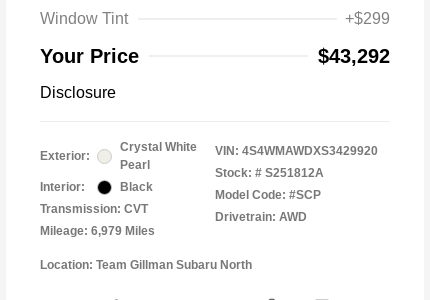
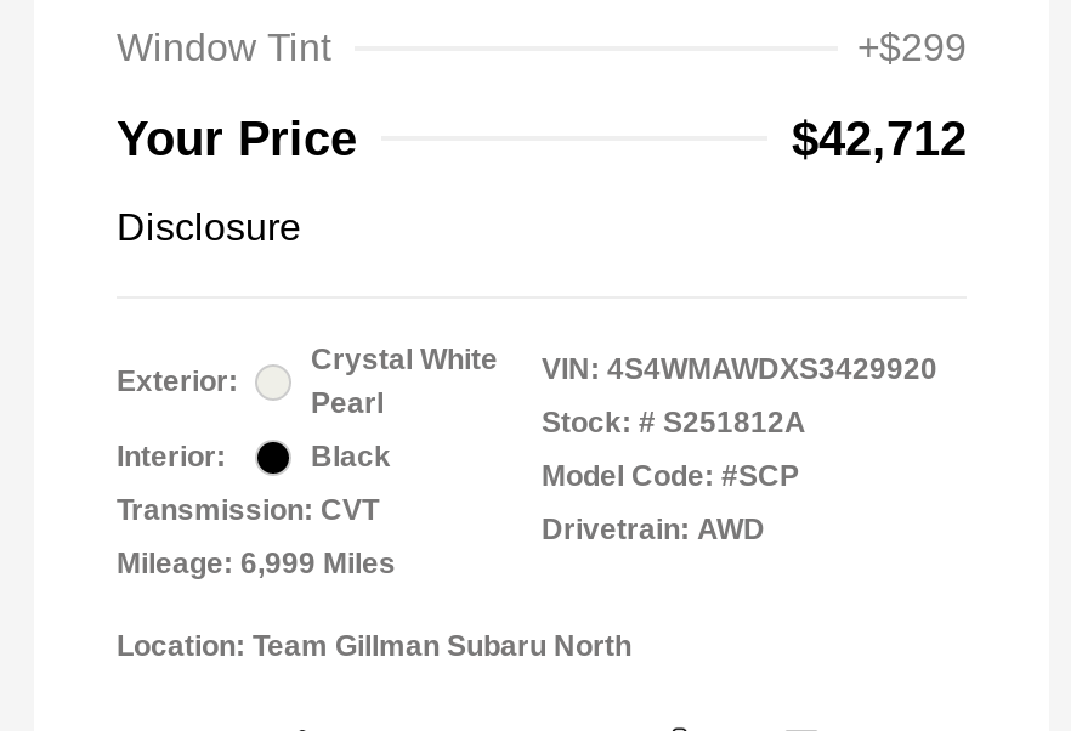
- $43,292
+ $42,712

- Mileage: 6,979 Miles
+ Mileage: 6,999 Miles
